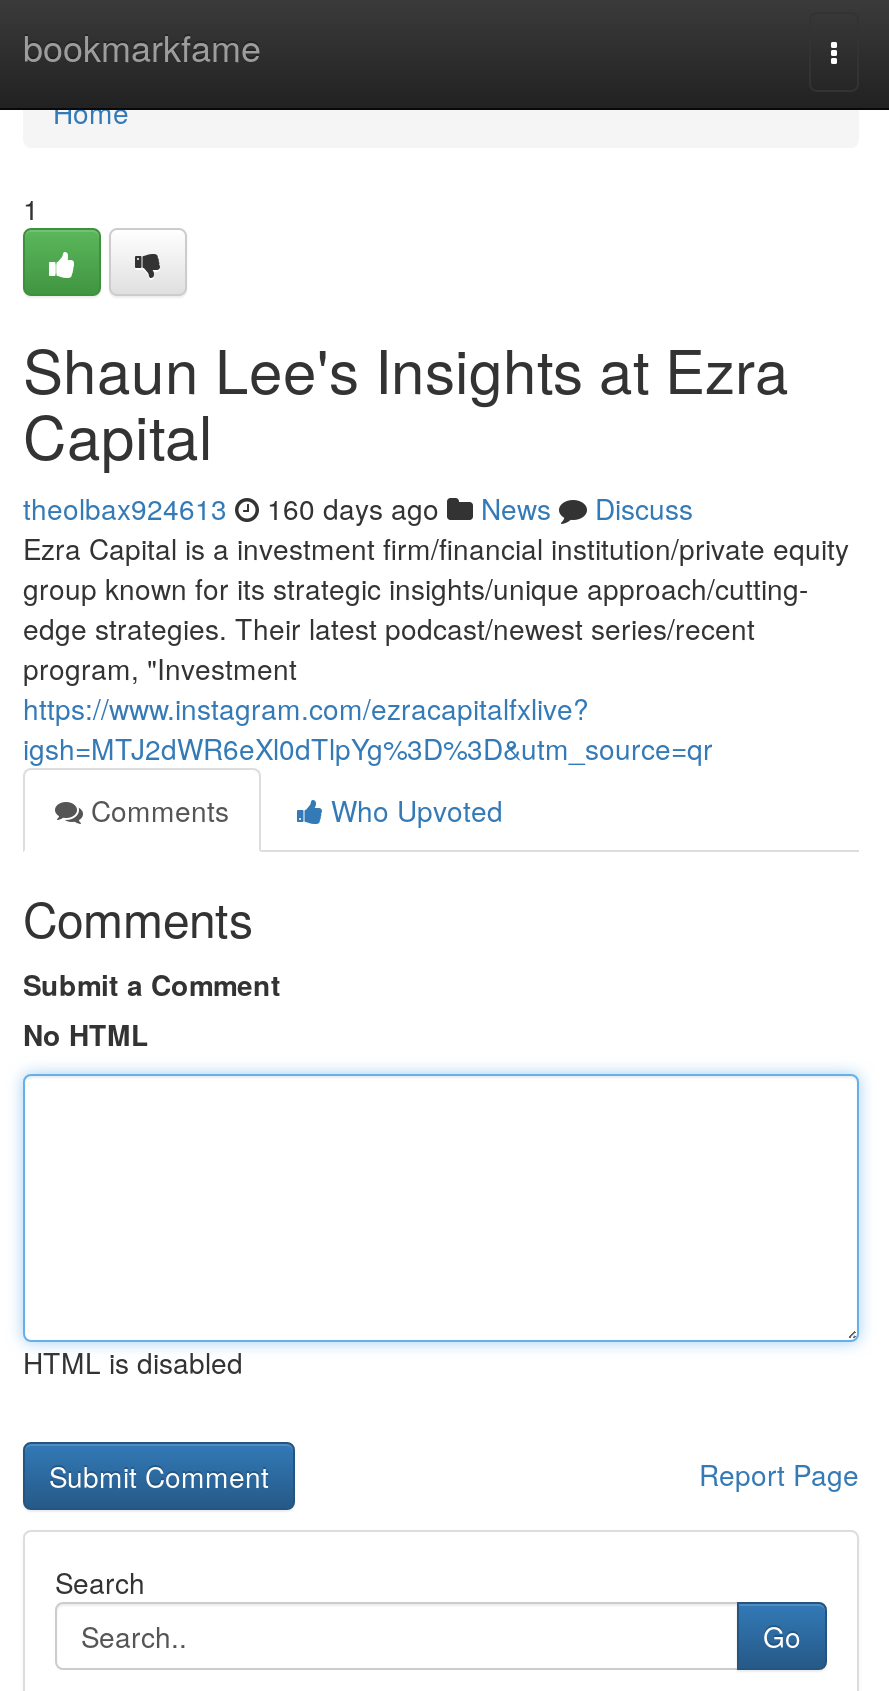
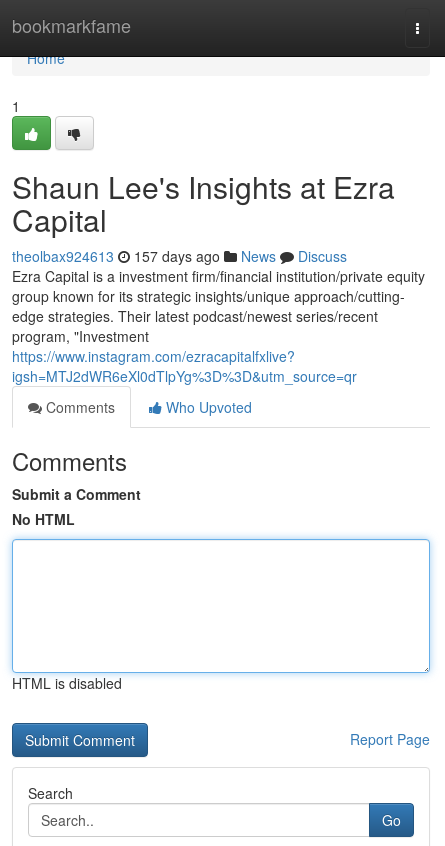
- theolbax924613 160 days ago News Discuss
+ theolbax924613 157 days ago News Discuss
